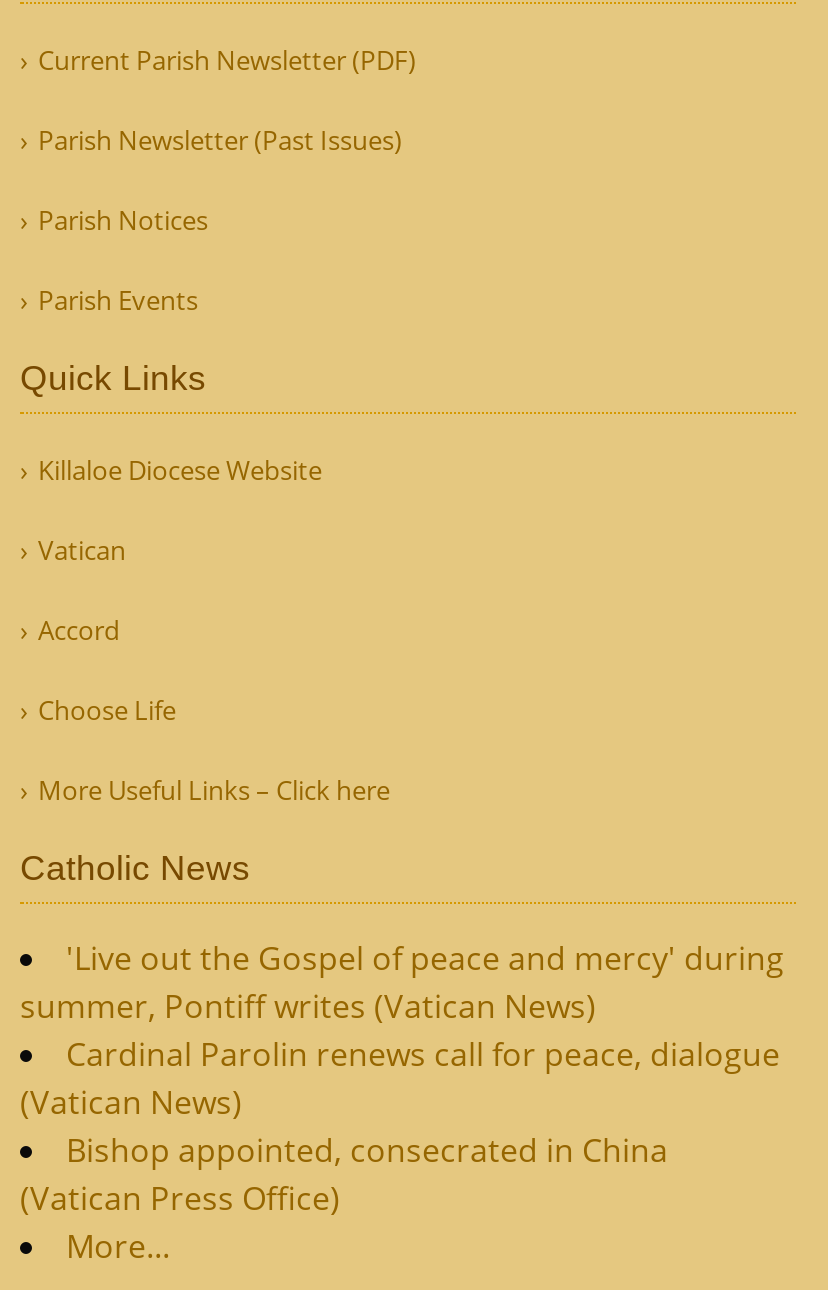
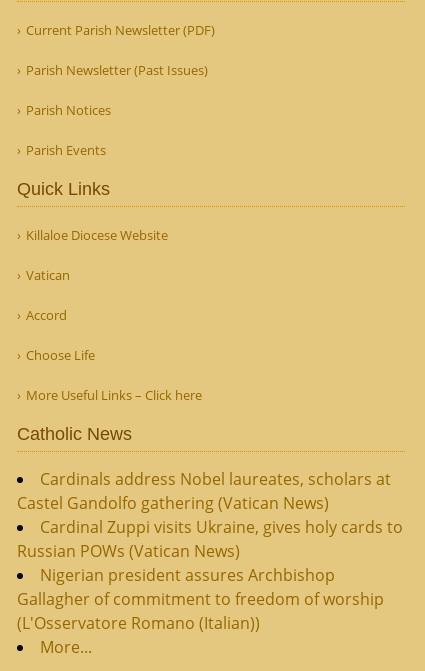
- 'Live out the Gospel of peace and mercy' during
- summer, Pontiff writes (Vatican News)
- Cardinal Parolin renews call for peace, dialogue
- (Vatican News)
- Bishop appointed, consecrated in China
- (Vatican Press Office)
+ Cardinals address Nobel laureates, scholars at
+ Castel Gandolfo gathering (Vatican News)
+ Cardinal Zuppi visits Ukraine, gives holy cards to
+ Russian POWs (Vatican News)
+ Nigerian president assures Archbishop
+ Gallagher of commitment to freedom of worship
+ (L'Osservatore Romano (Italian))
